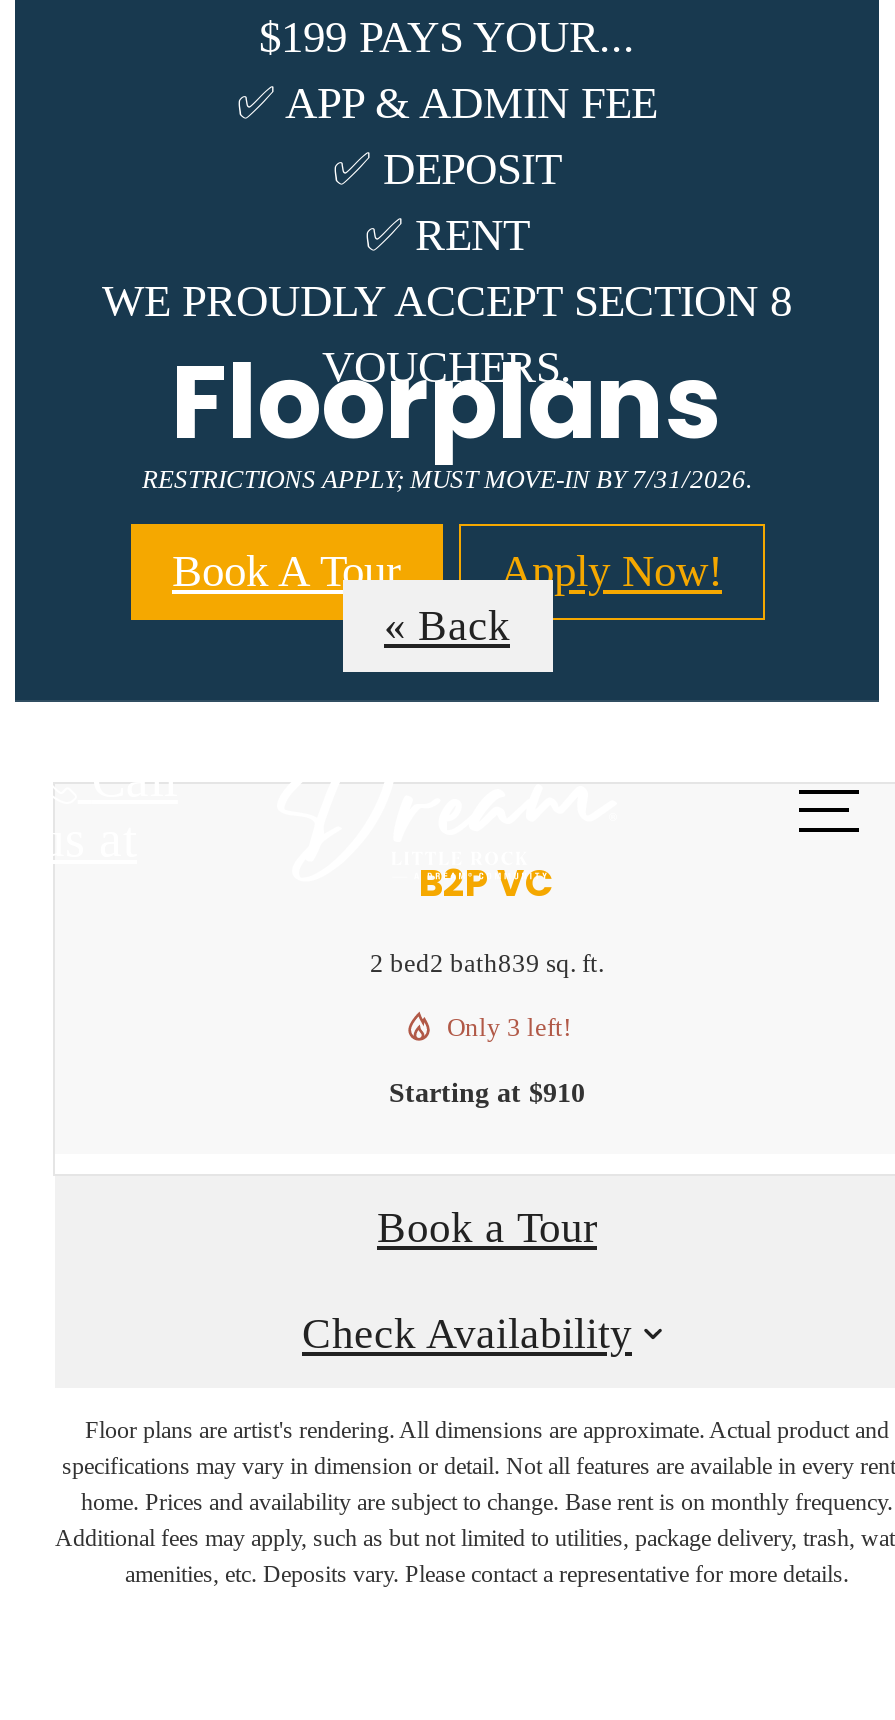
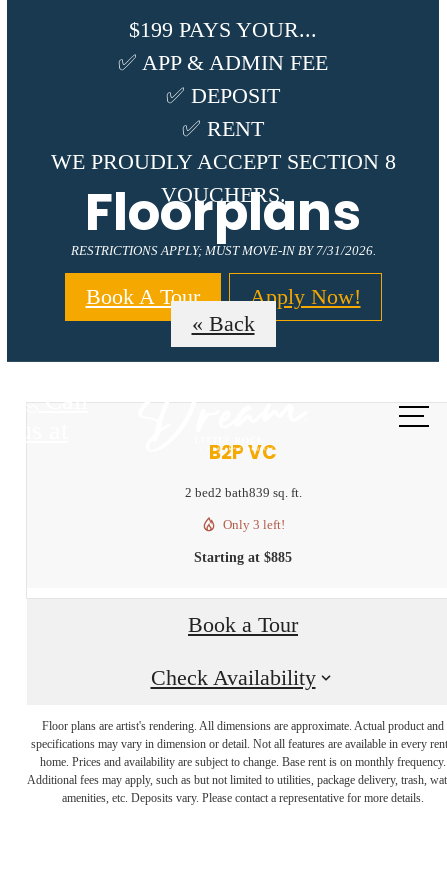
- Starting at $910
+ Starting at $885
